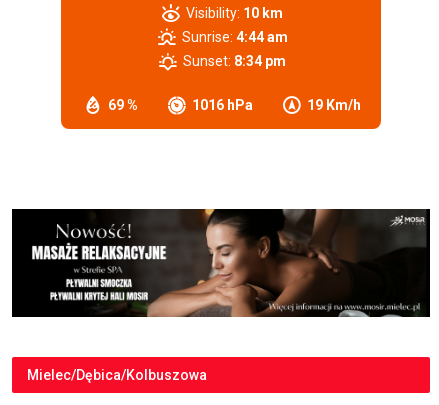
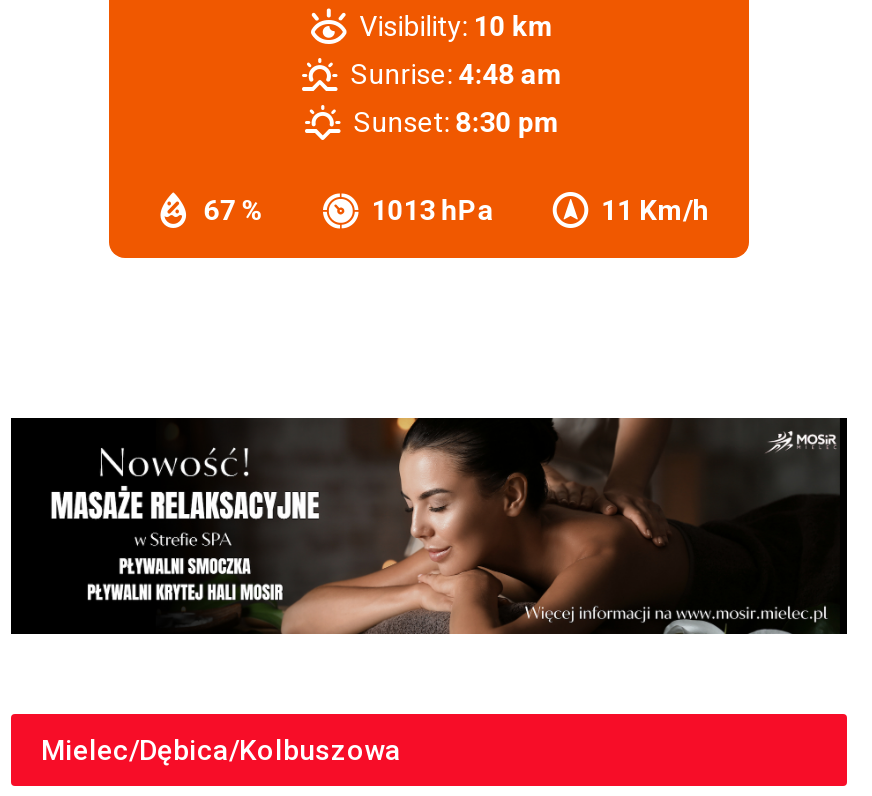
- Sunrise: 4:44 am
+ Sunrise: 4:48 am

- Sunset: 8:34 pm
+ Sunset: 8:30 pm

- 69 %
+ 67 %

- 1016 hPa
+ 1013 hPa

- 19 Km/h
+ 11 Km/h
